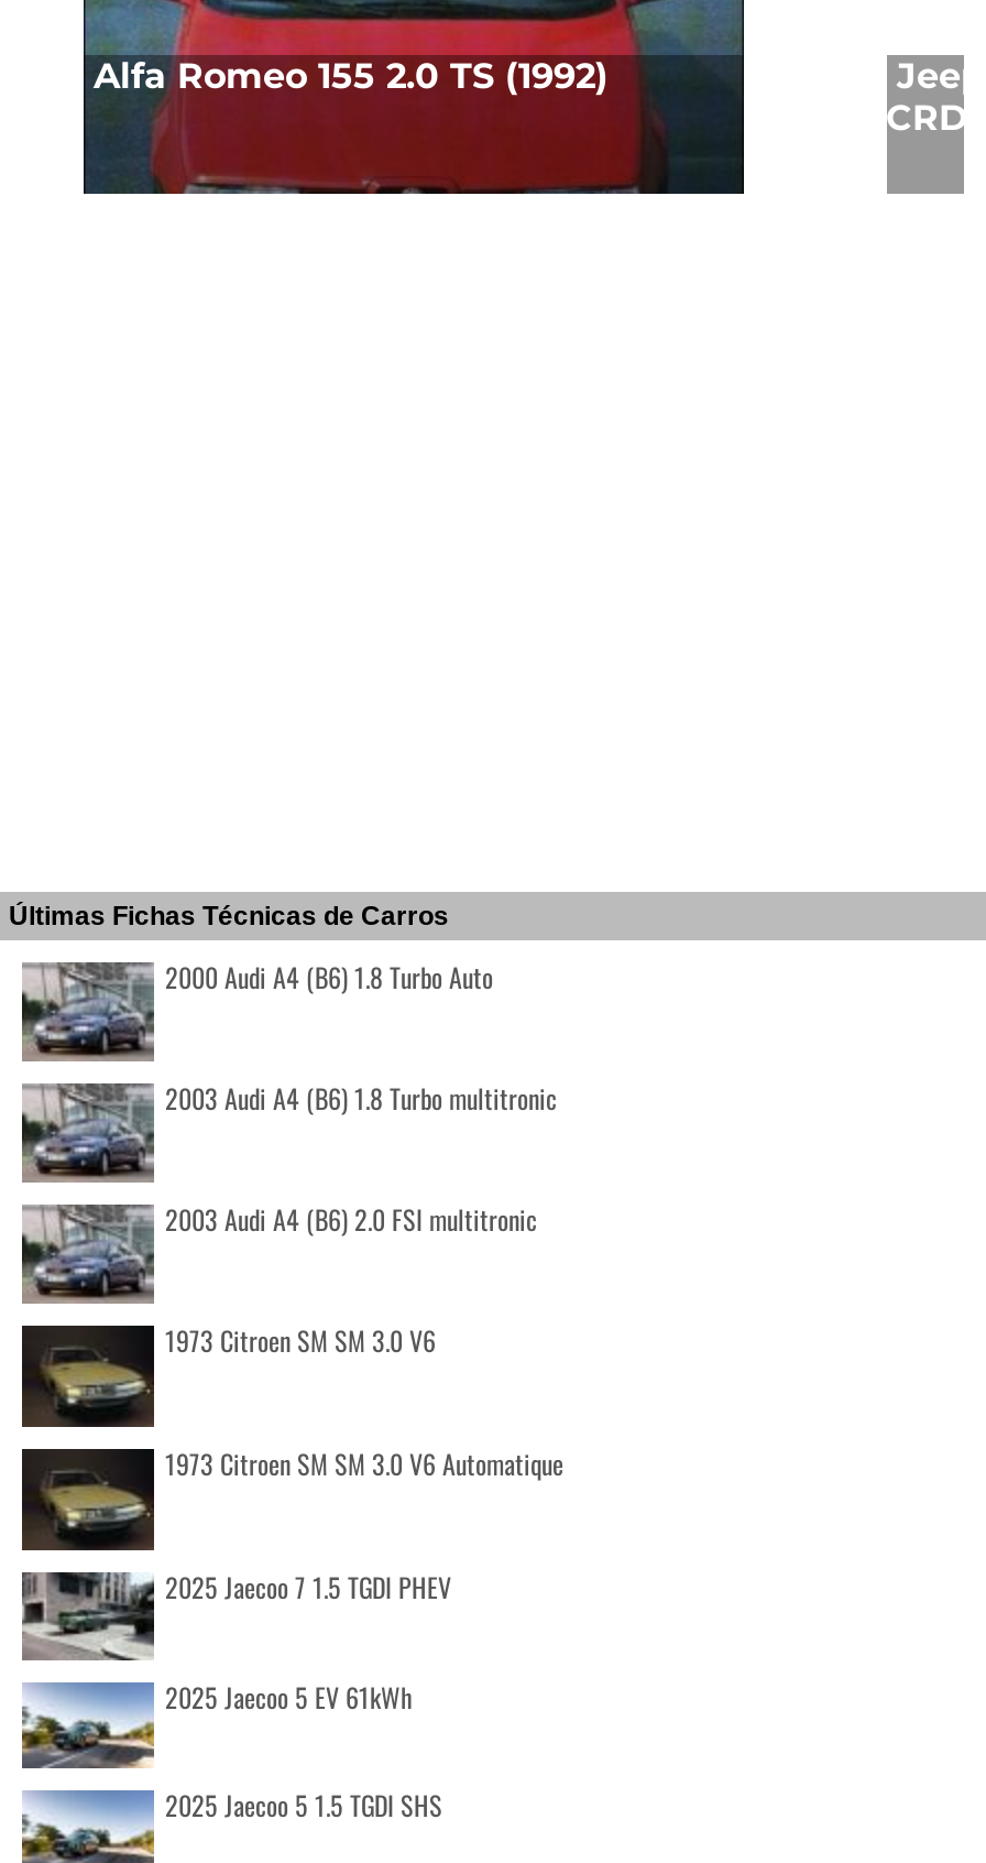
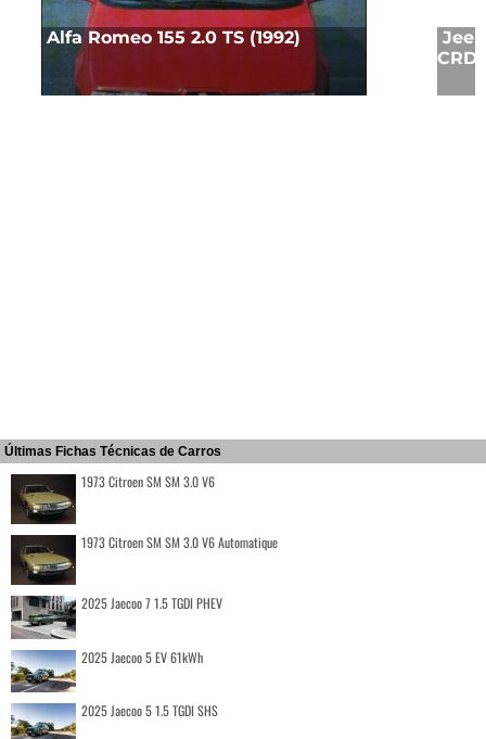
- [image]
- 2000 Audi A4 (B6) 1.8 Turbo Auto
- 2003 Audi A4 (B6) 1.8 Turbo multitronic
- 2003 Audi A4 (B6) 2.0 FSI multitronic

- [image]

- [image]
